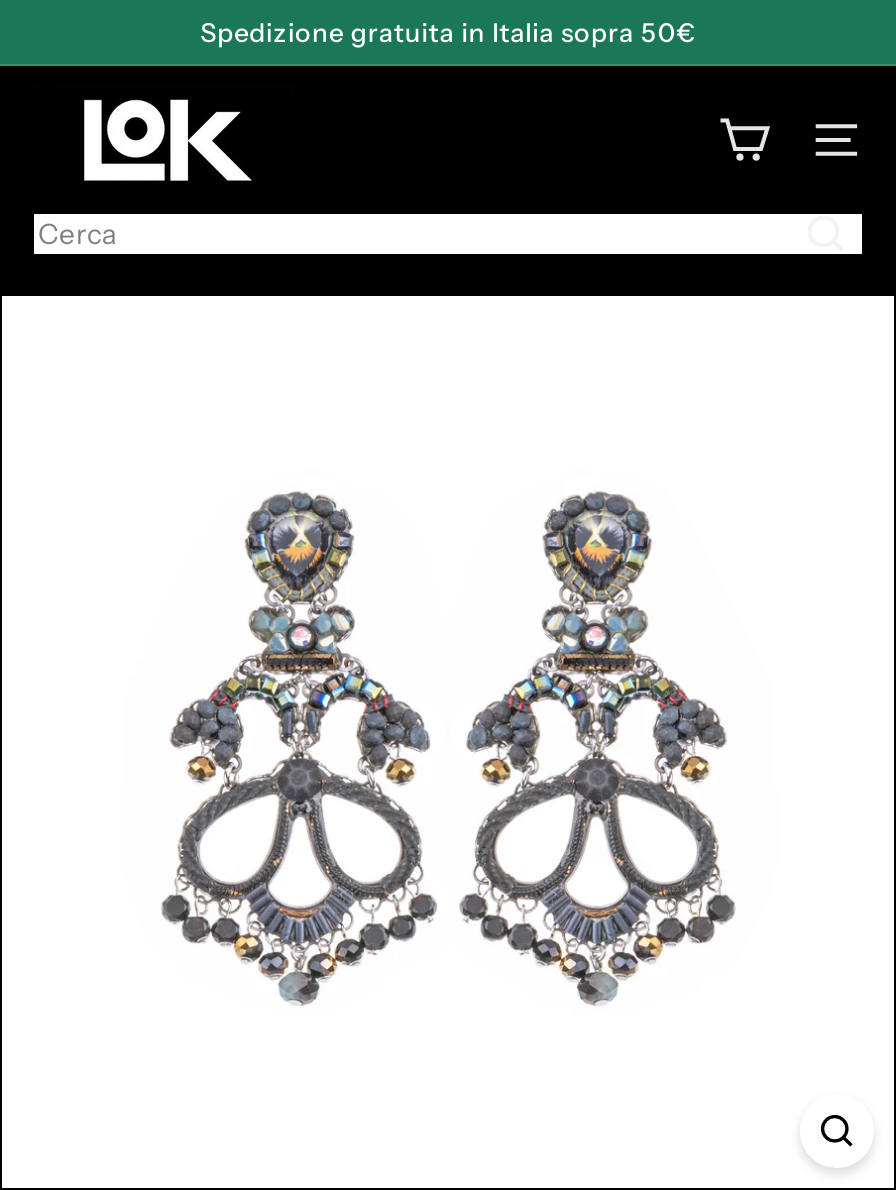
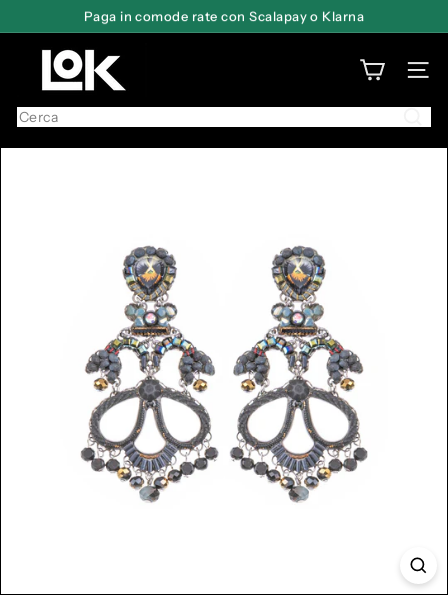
- Spedizione gratuita in Italia sopra 50€
+ Paga in comode rate con Scalapay o Klarna
